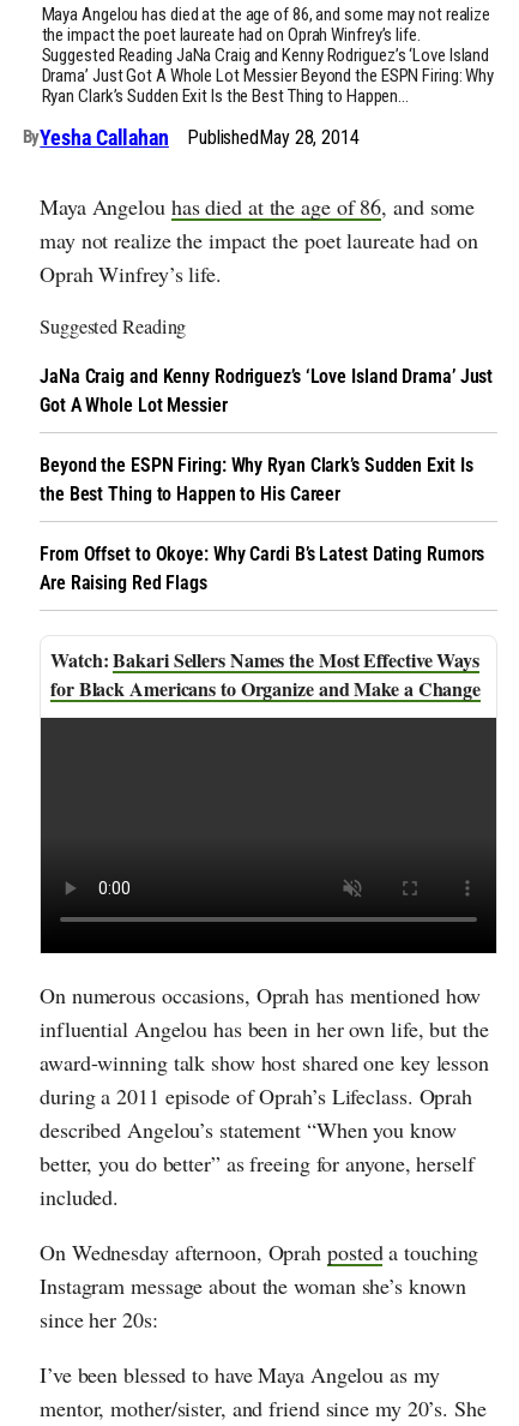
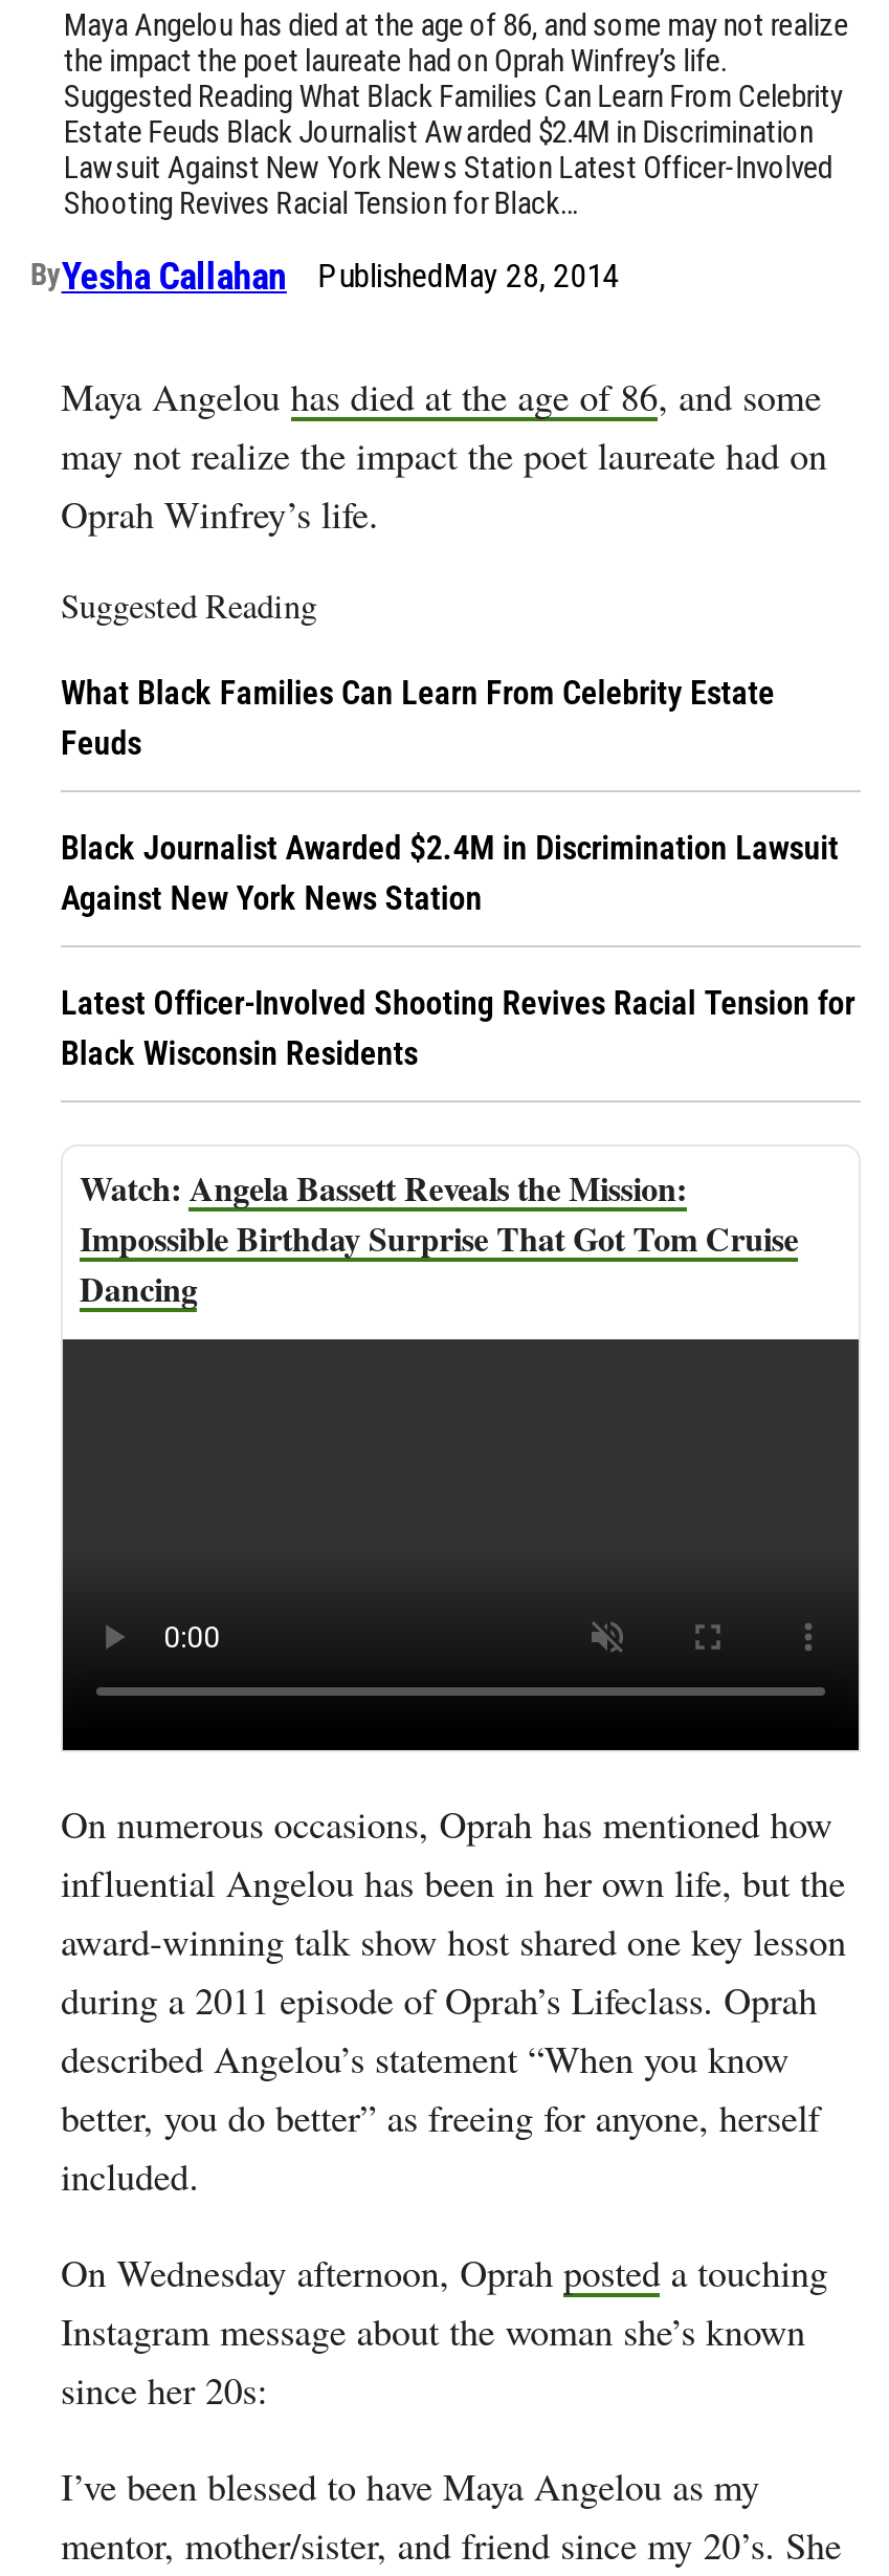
- Suggested Reading JaNa Craig and Kenny Rodriguez’s ‘Love Island
- Drama’ Just Got A Whole Lot Messier Beyond the ESPN Firing: Why
- Ryan Clark’s Sudden Exit Is the Best Thing to Happen…
+ Suggested Reading What Black Families Can Learn From Celebrity
+ Estate Feuds Black Journalist Awarded $2.4M in Discrimination
+ Lawsuit Against New York News Station Latest Officer-Involved
+ Shooting Revives Racial Tension for Black…

- JaNa Craig and Kenny Rodriguez’s ‘Love Island Drama’ Just
- Got A Whole Lot Messier
+ What Black Families Can Learn From Celebrity Estate
+ Feuds

- Beyond the ESPN Firing: Why Ryan Clark’s Sudden Exit Is
- the Best Thing to Happen to His Career
+ Black Journalist Awarded $2.4M in Discrimination Lawsuit
+ Against New York News Station

- From Offset to Okoye: Why Cardi B’s Latest Dating Rumors
- Are Raising Red Flags
+ Latest Officer-Involved Shooting Revives Racial Tension for
+ Black Wisconsin Residents

- Bakari Sellers Names the Most Effective Ways
- for Black Americans to Organize and Make a Change
+ Angela Bassett Reveals the Mission:
+ Impossible Birthday Surprise That Got Tom Cruise
+ Dancing
